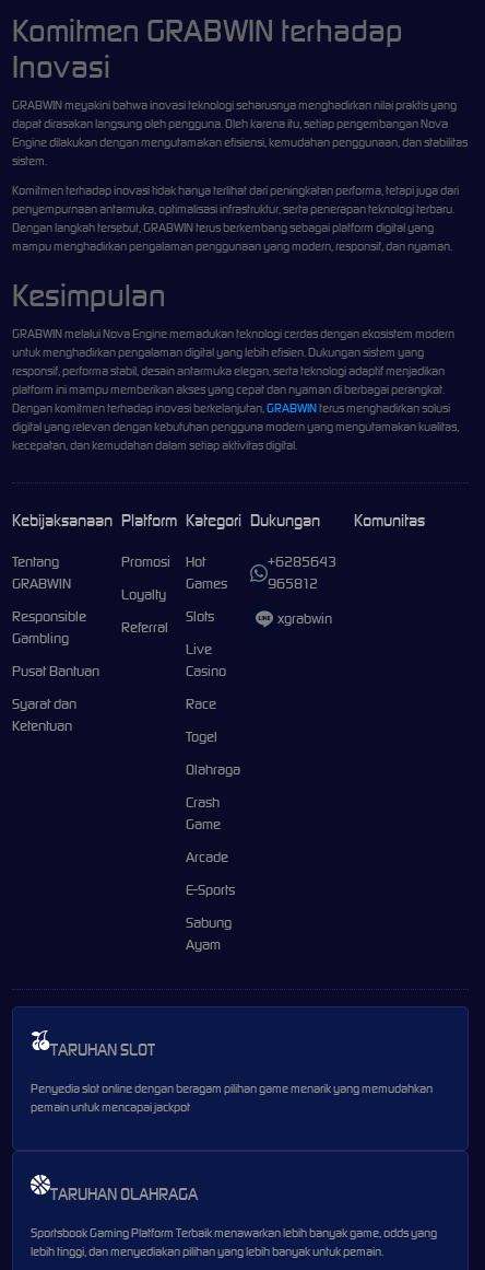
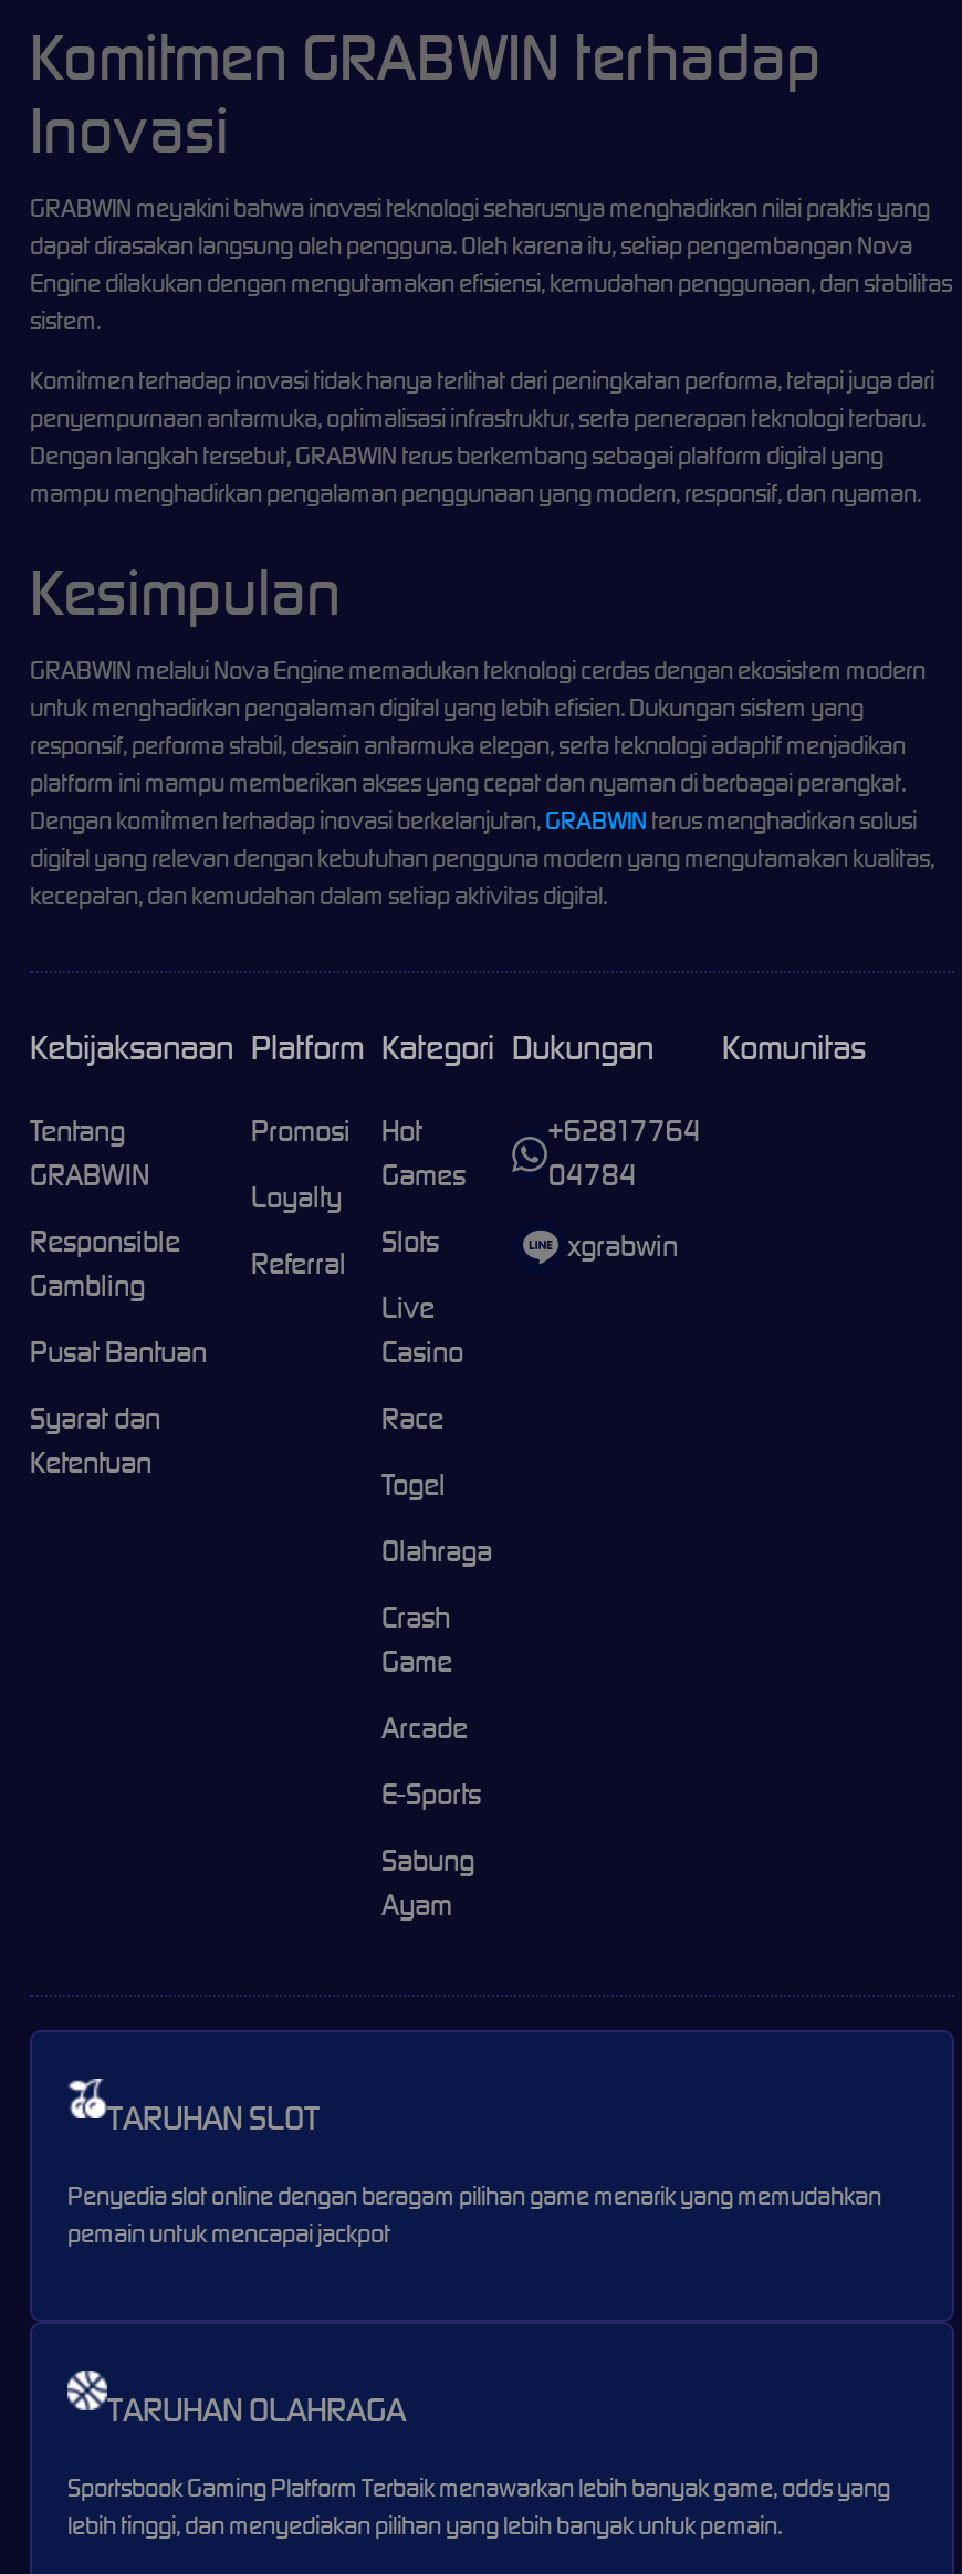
- +6285643
+ +62817764

- 965812
+ 04784
